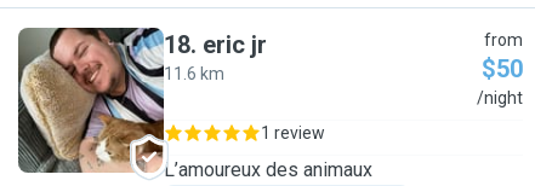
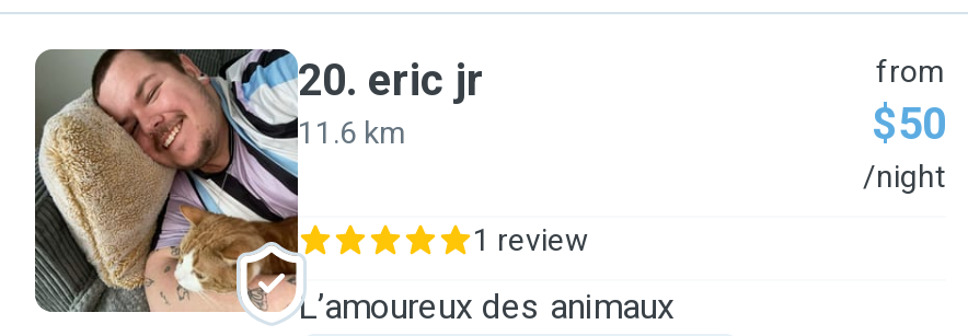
- 18. eric jr
+ 20. eric jr
